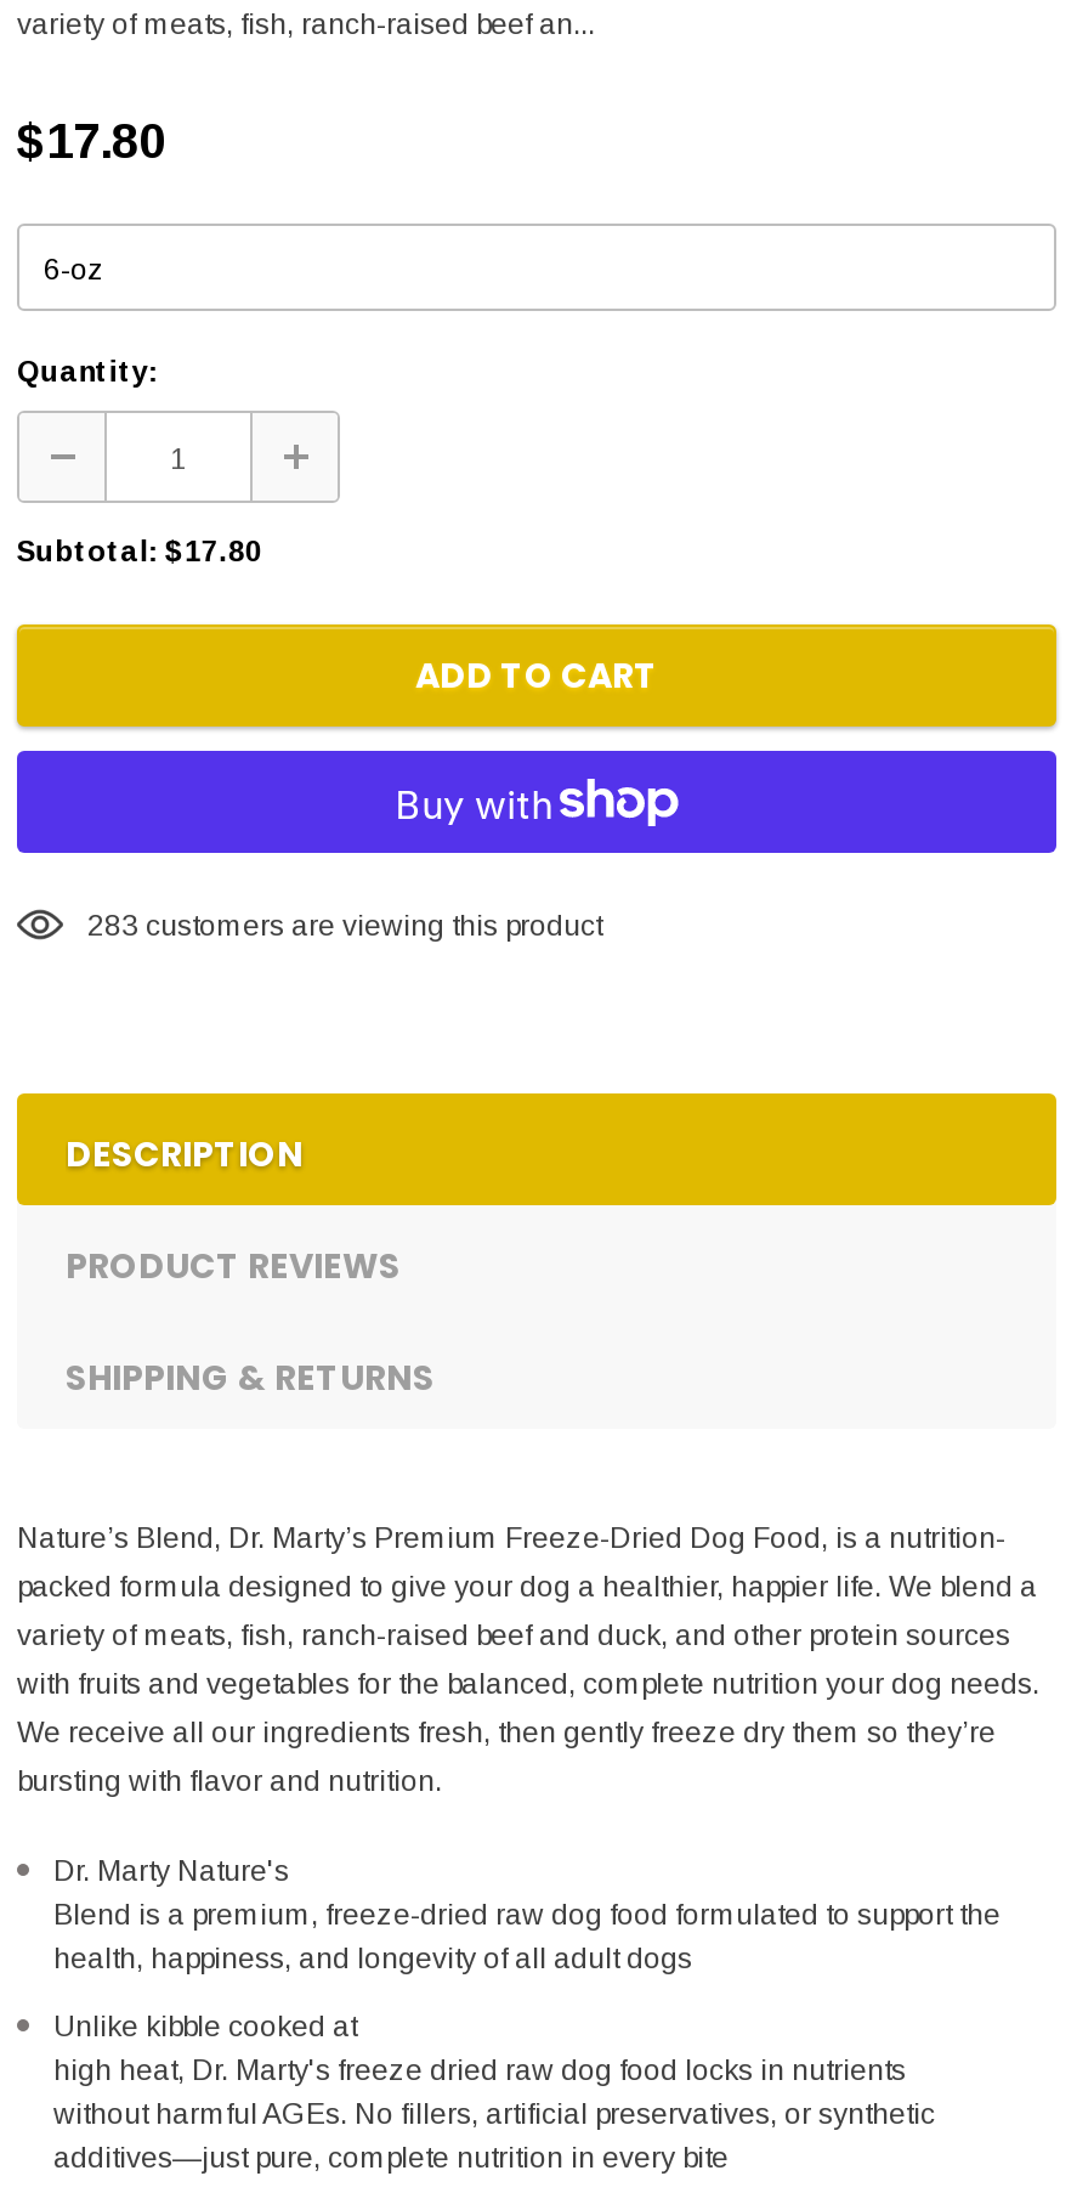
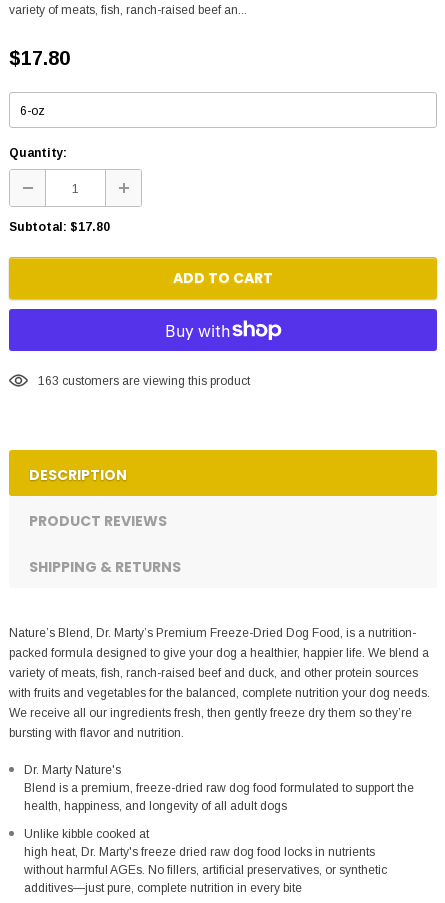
- 283 customers are viewing this product
+ 163 customers are viewing this product
